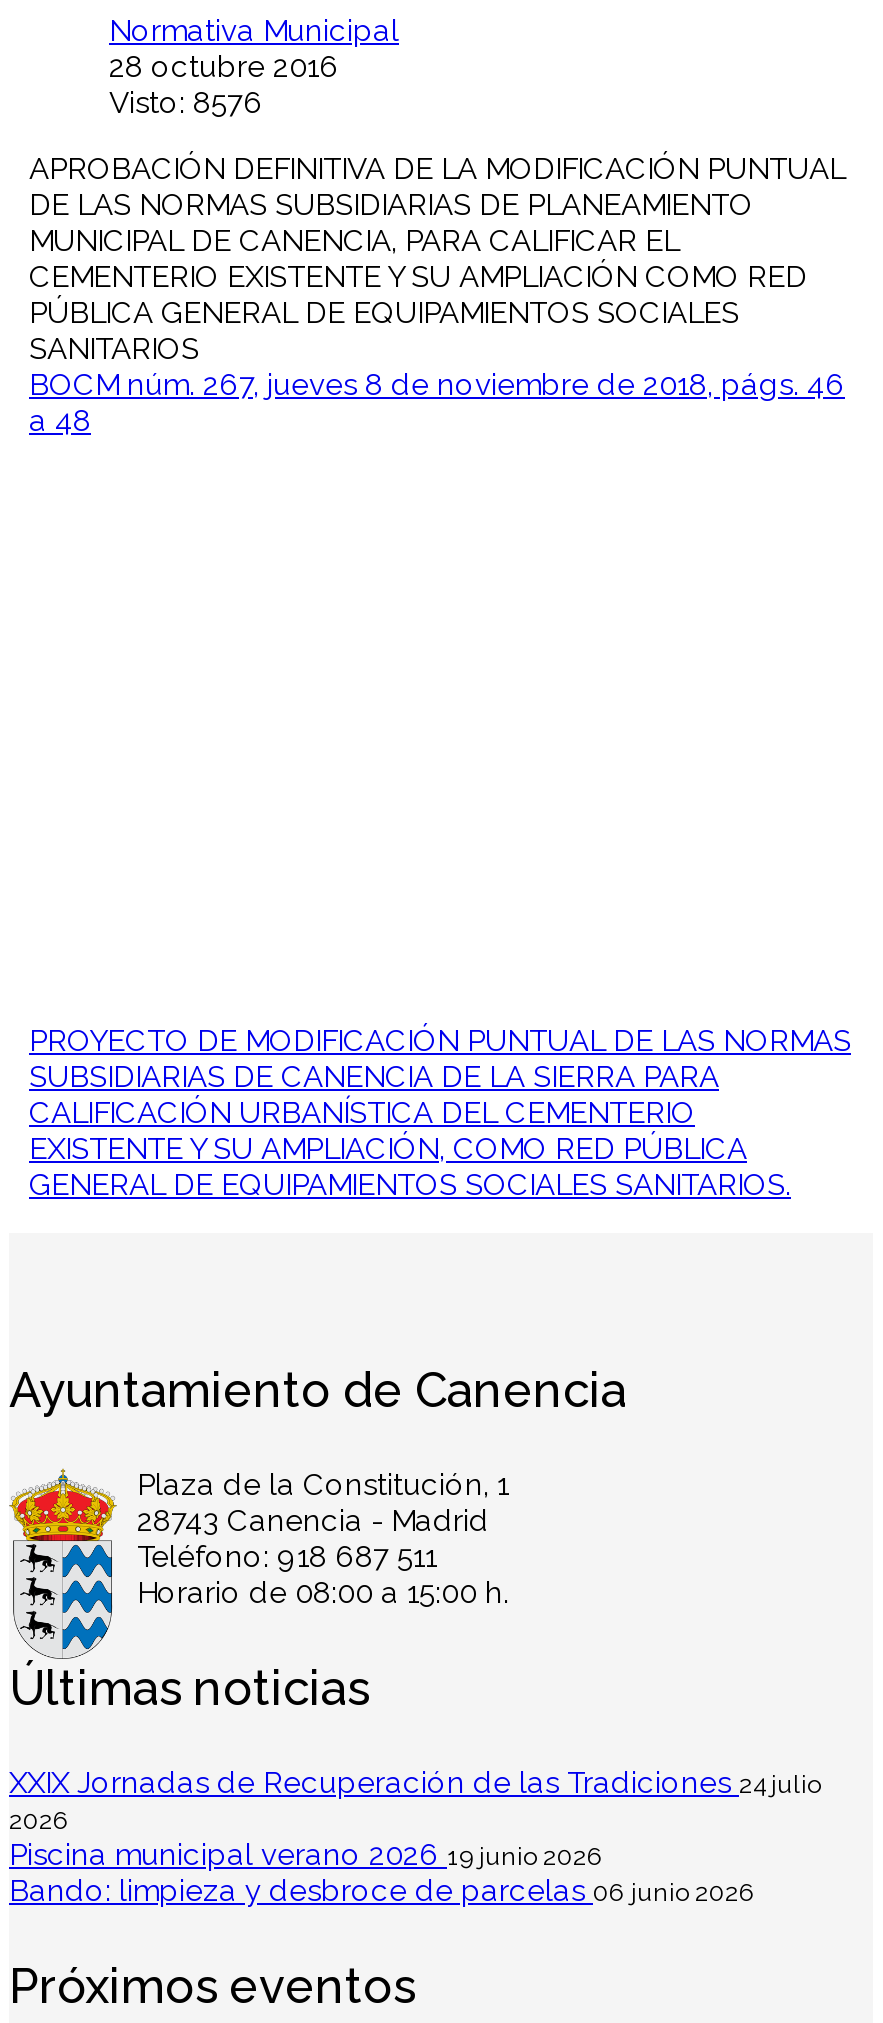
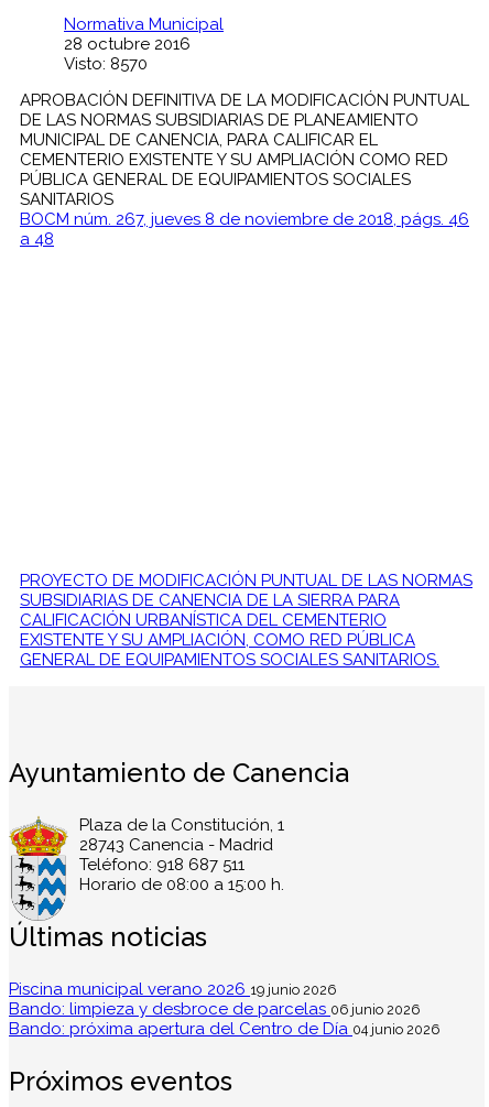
- Visto: 8576
+ Visto: 8570

- XXIX Jornadas de Recuperación de las Tradiciones 24 julio
- 2026

moved up: Piscina municipal verano 2026 19 junio 2026 | Bando: limpieza y desbroce de parcelas 06 junio 2026

+ Bando: próxima apertura del Centro de Día 04 junio 2026
